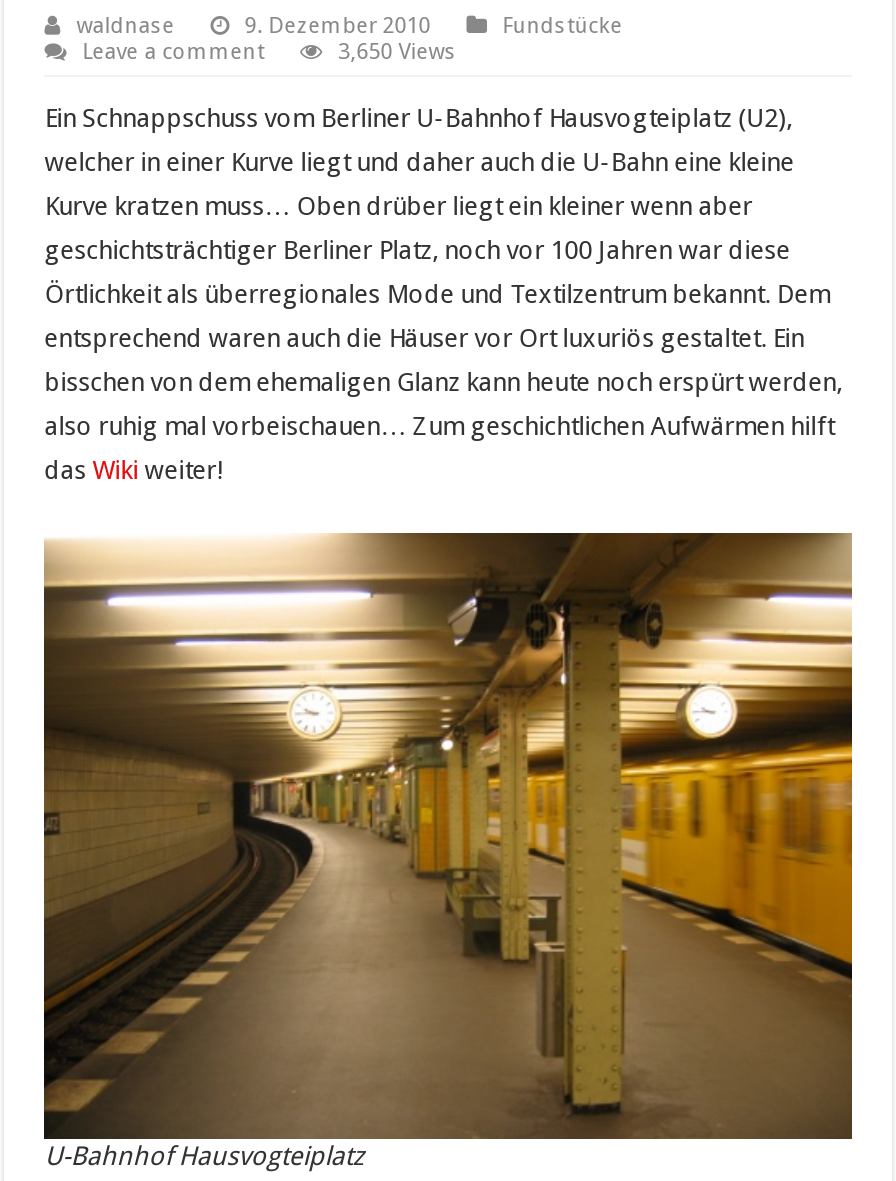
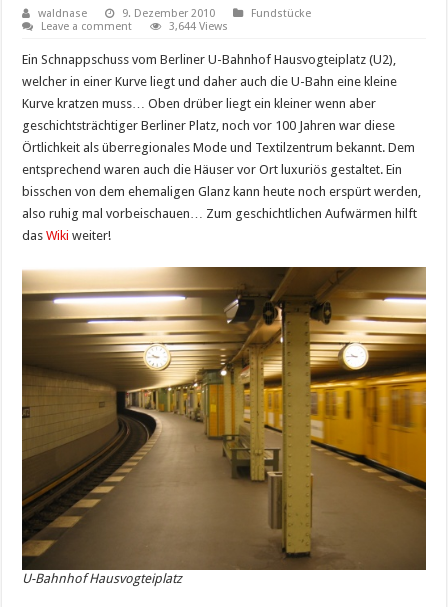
- 3,650 Views
+ 3,644 Views
